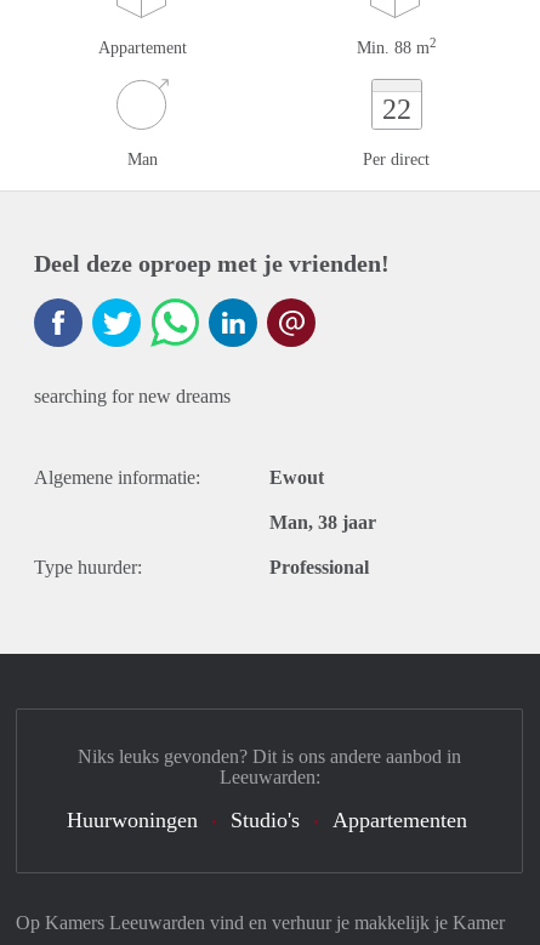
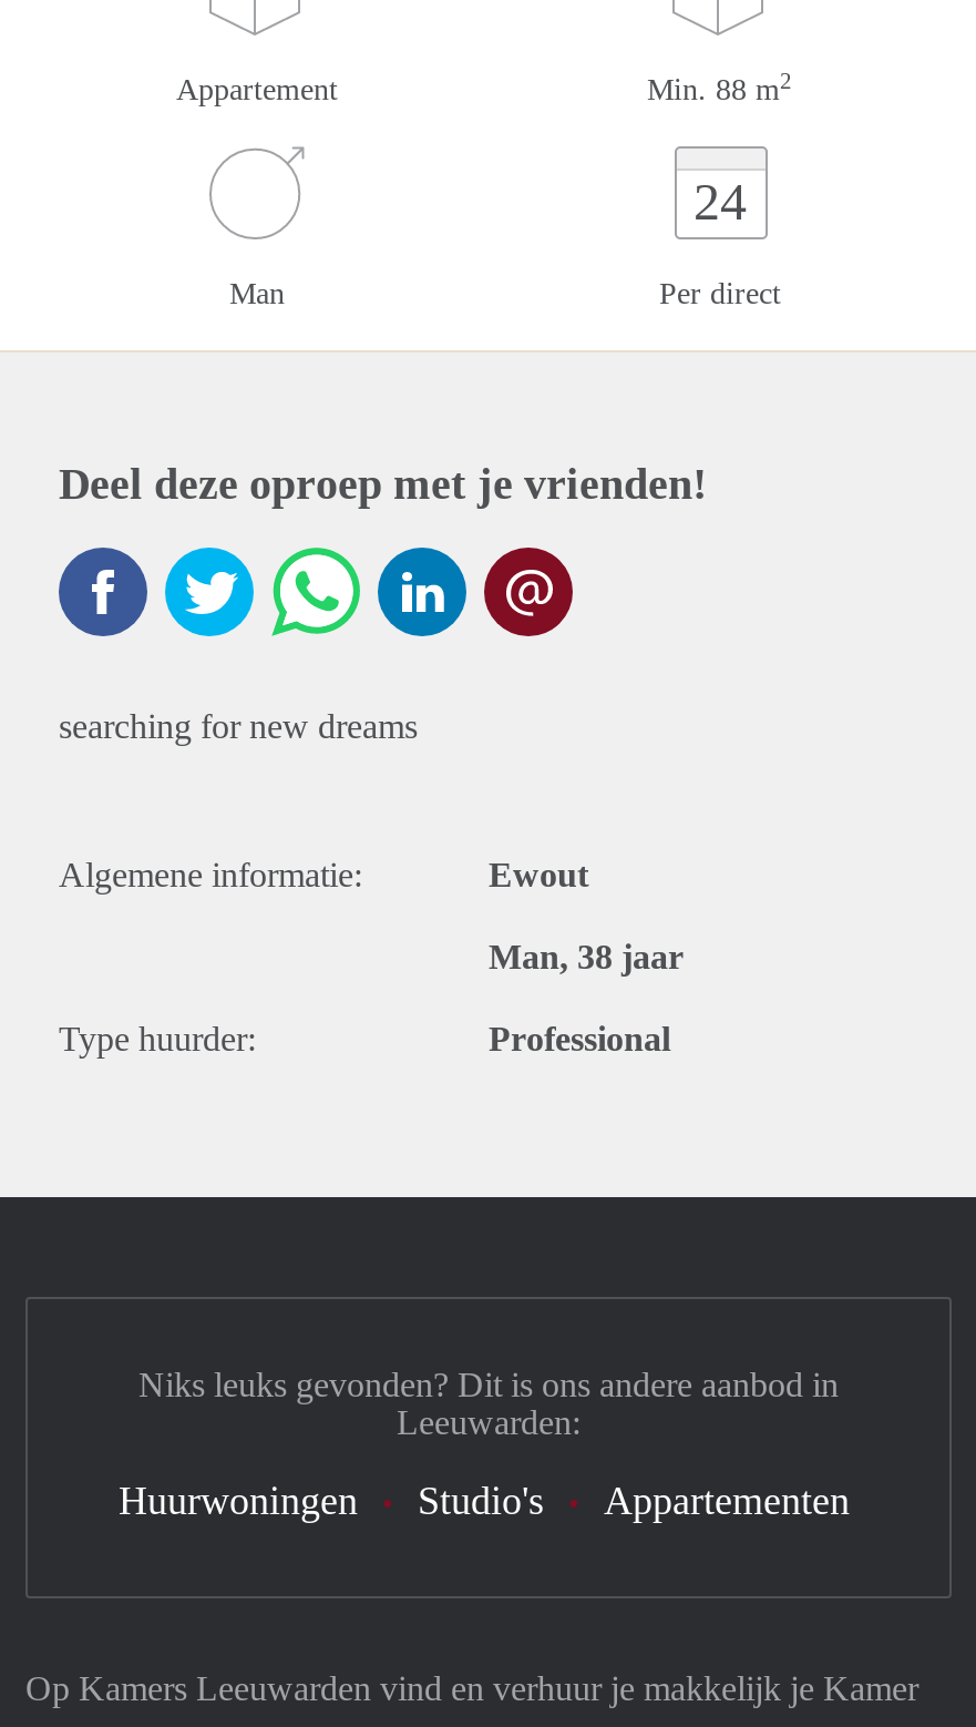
- 22
+ 24
